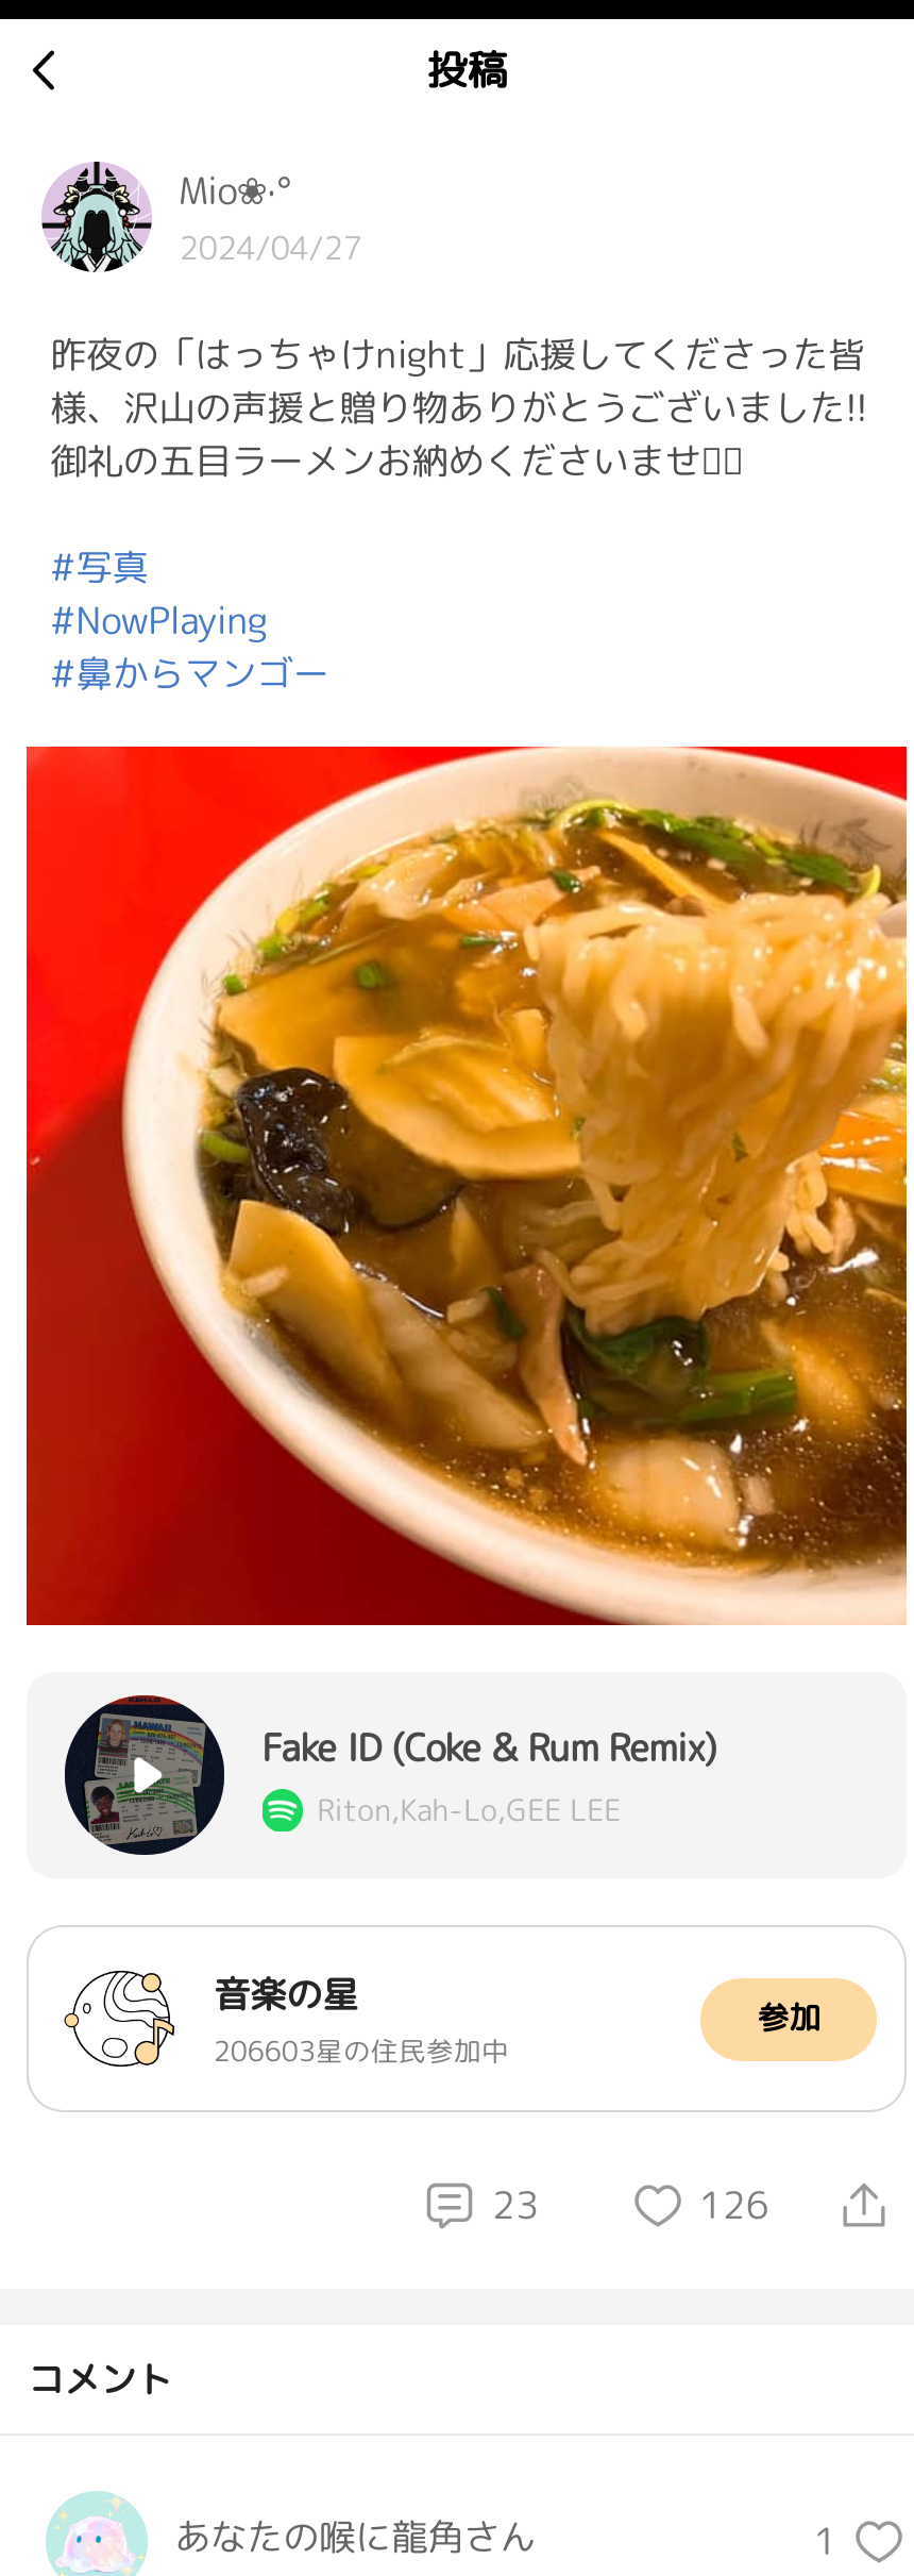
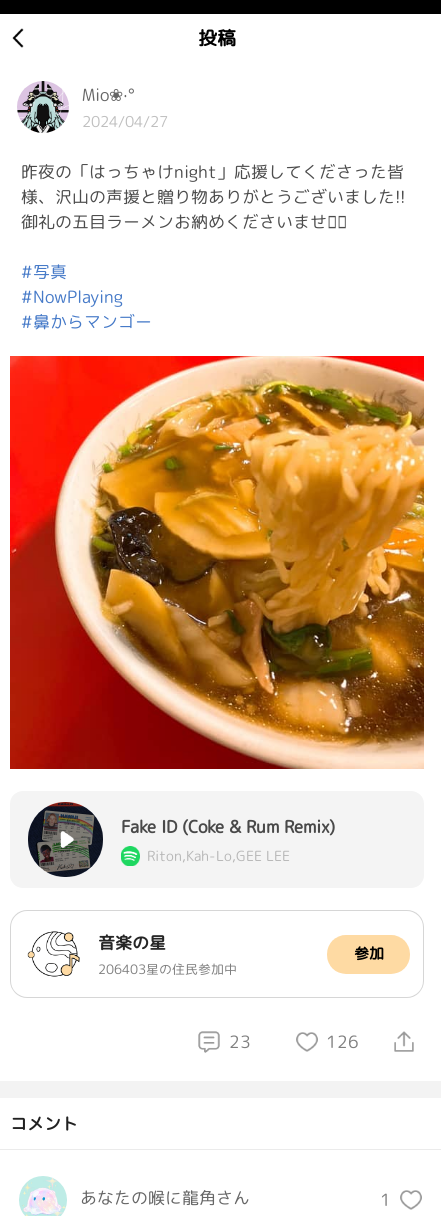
- 206603星の住民参加中
+ 206403星の住民参加中
